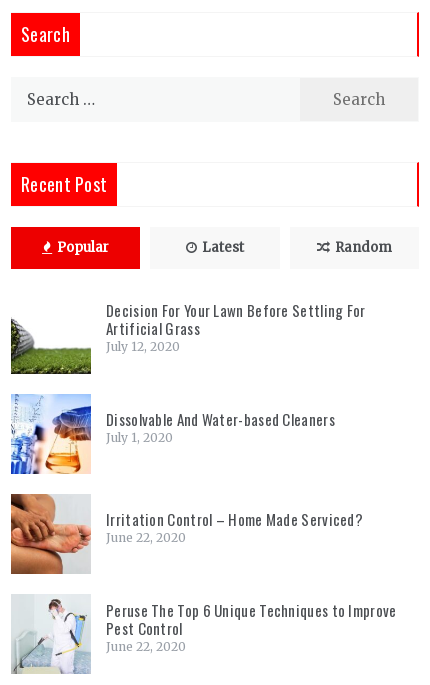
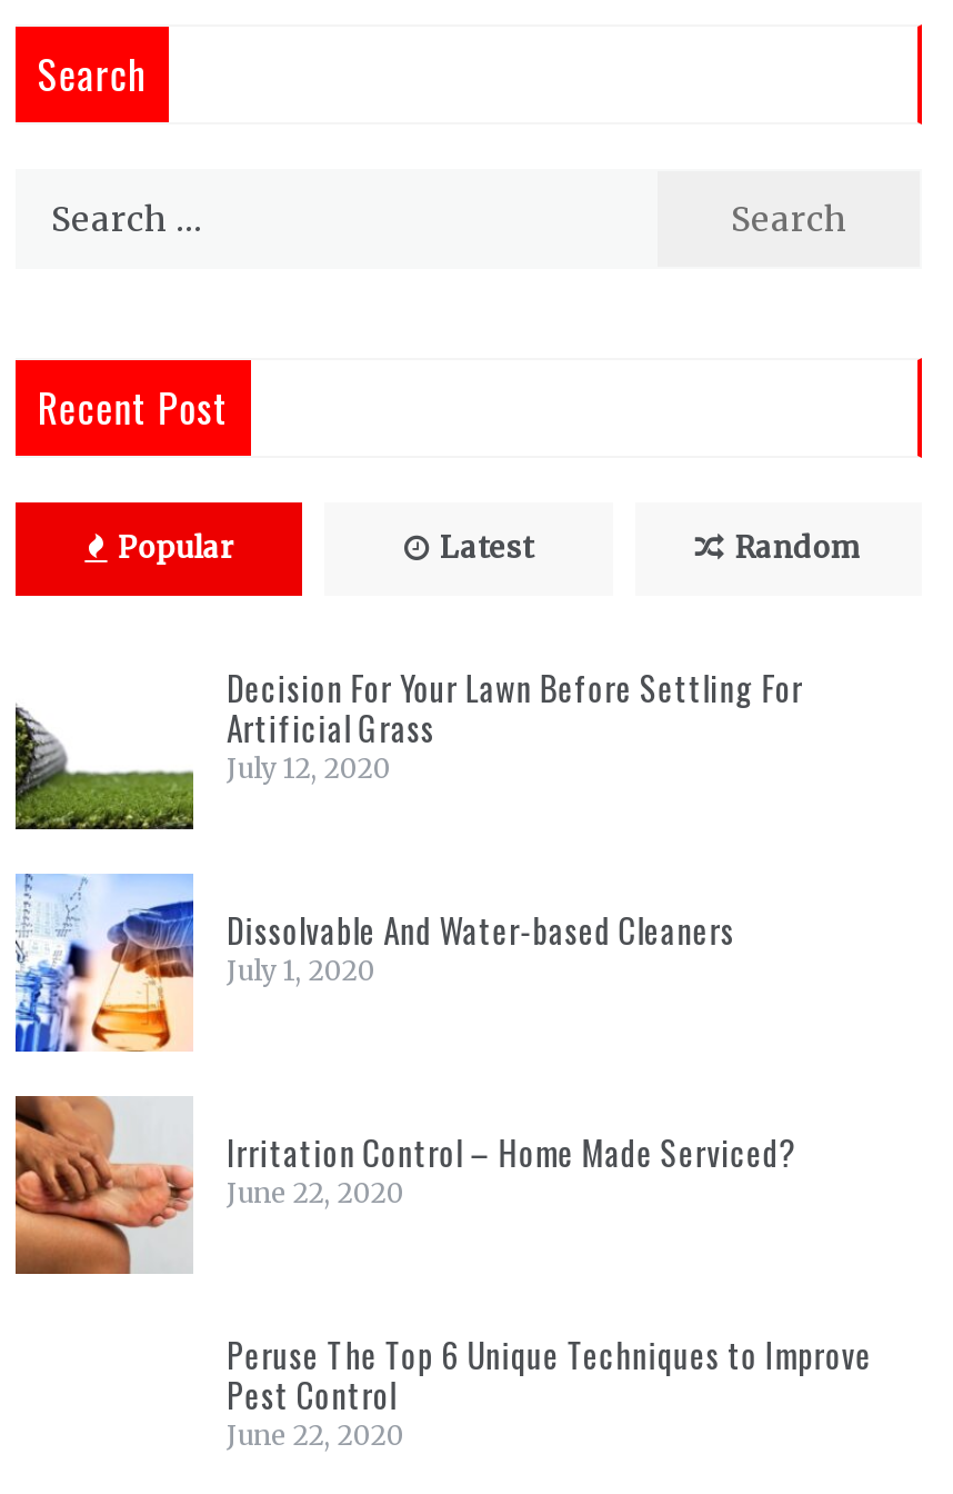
- [image]
